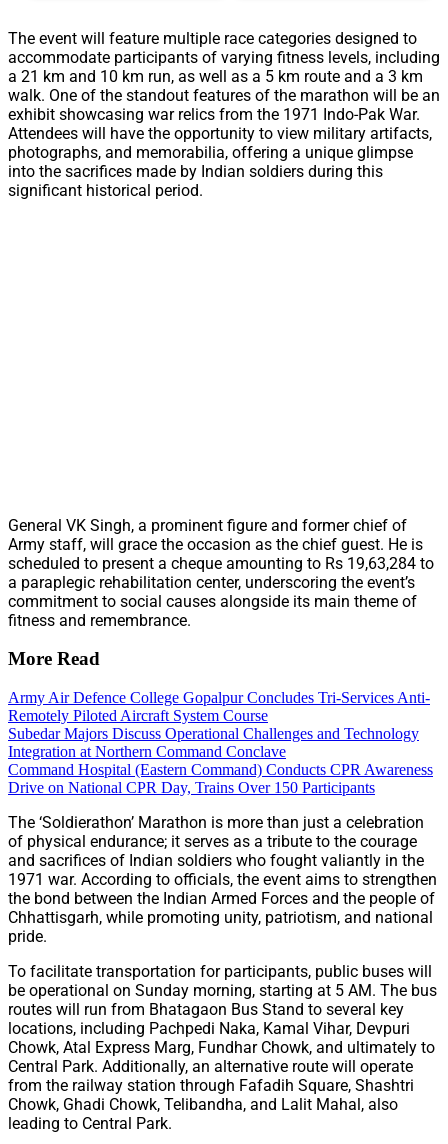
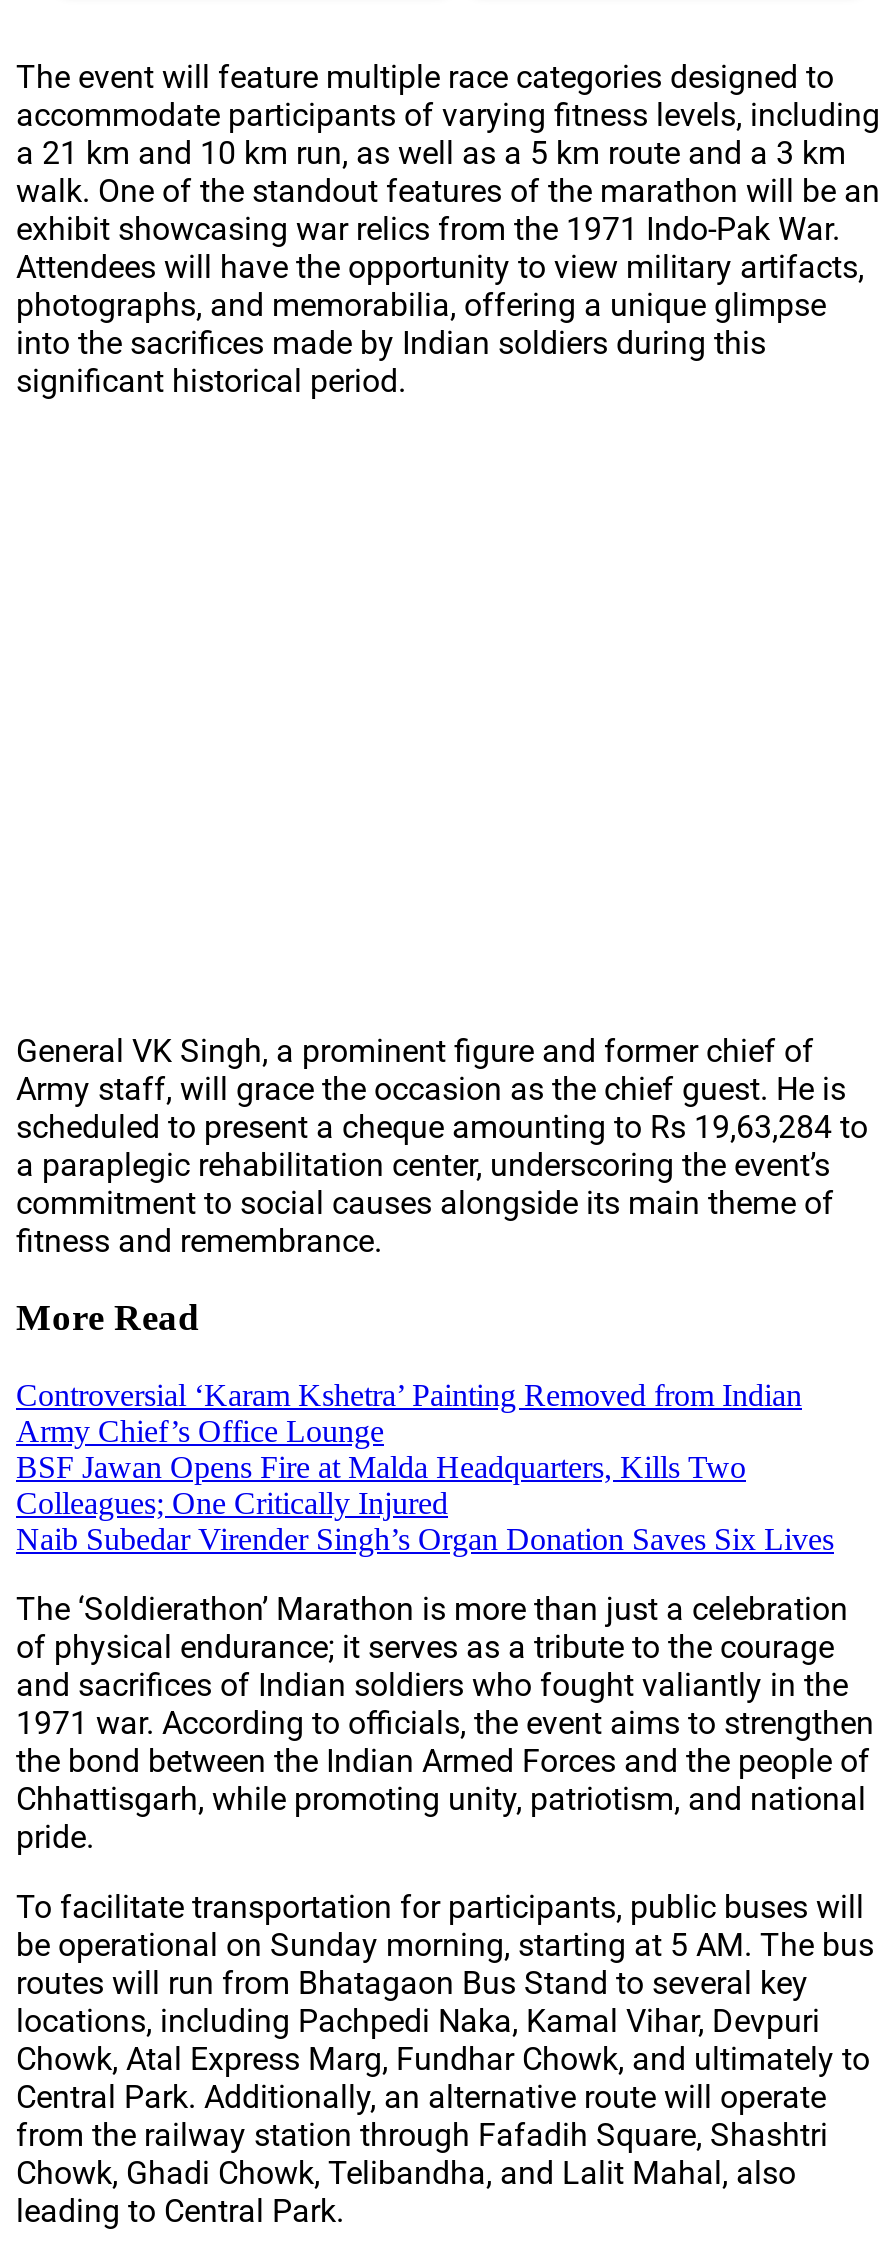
- Army Air Defence College Gopalpur Concludes Tri-Services Anti-
- Remotely Piloted Aircraft System Course
- Subedar Majors Discuss Operational Challenges and Technology
- Integration at Northern Command Conclave
- Command Hospital (Eastern Command) Conducts CPR Awareness
- Drive on National CPR Day, Trains Over 150 Participants
+ Controversial ‘Karam Kshetra’ Painting Removed from Indian
+ Army Chief’s Office Lounge
+ BSF Jawan Opens Fire at Malda Headquarters, Kills Two
+ Colleagues; One Critically Injured
+ Naib Subedar Virender Singh’s Organ Donation Saves Six Lives
